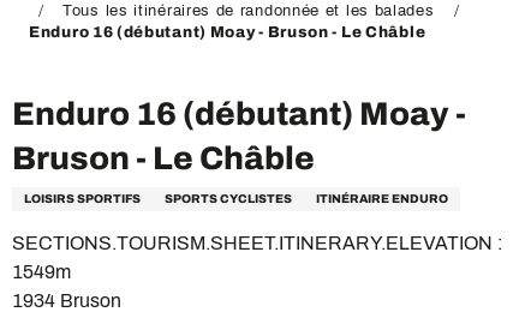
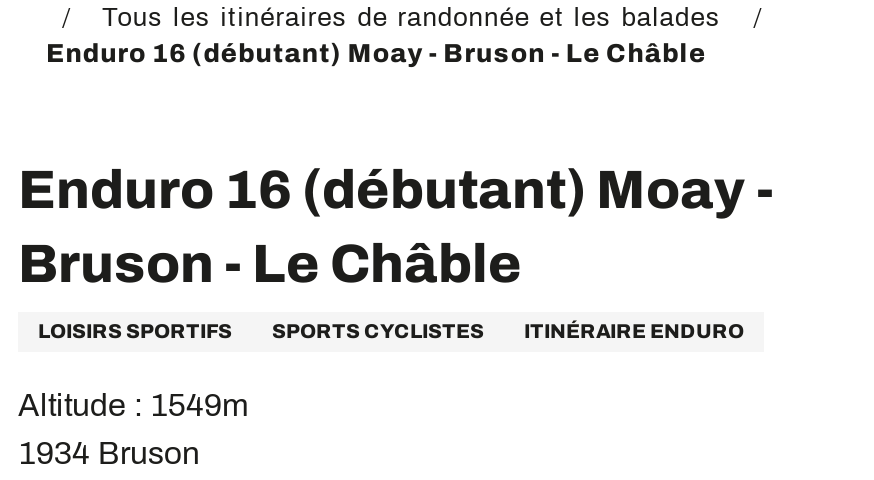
- SECTIONS.TOURISM.SHEET.ITINERARY.ELEVATION :
- 1549m
+ Altitude : 1549m
